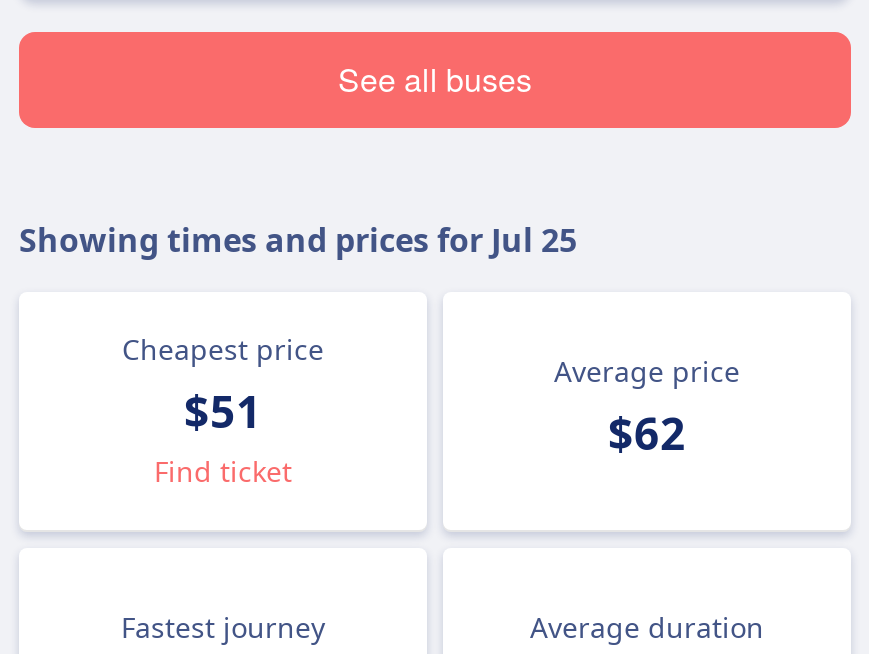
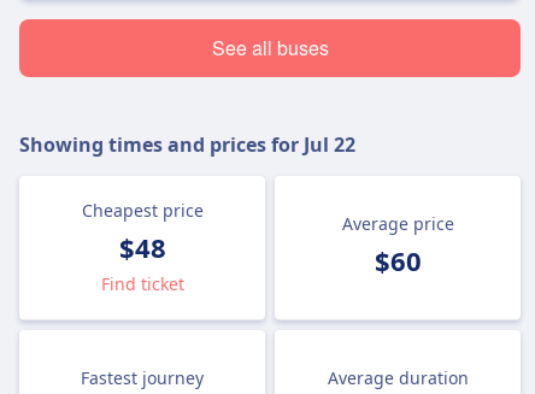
- Showing times and prices for Jul 25
+ Showing times and prices for Jul 22

- $51
+ $48

- $62
+ $60
